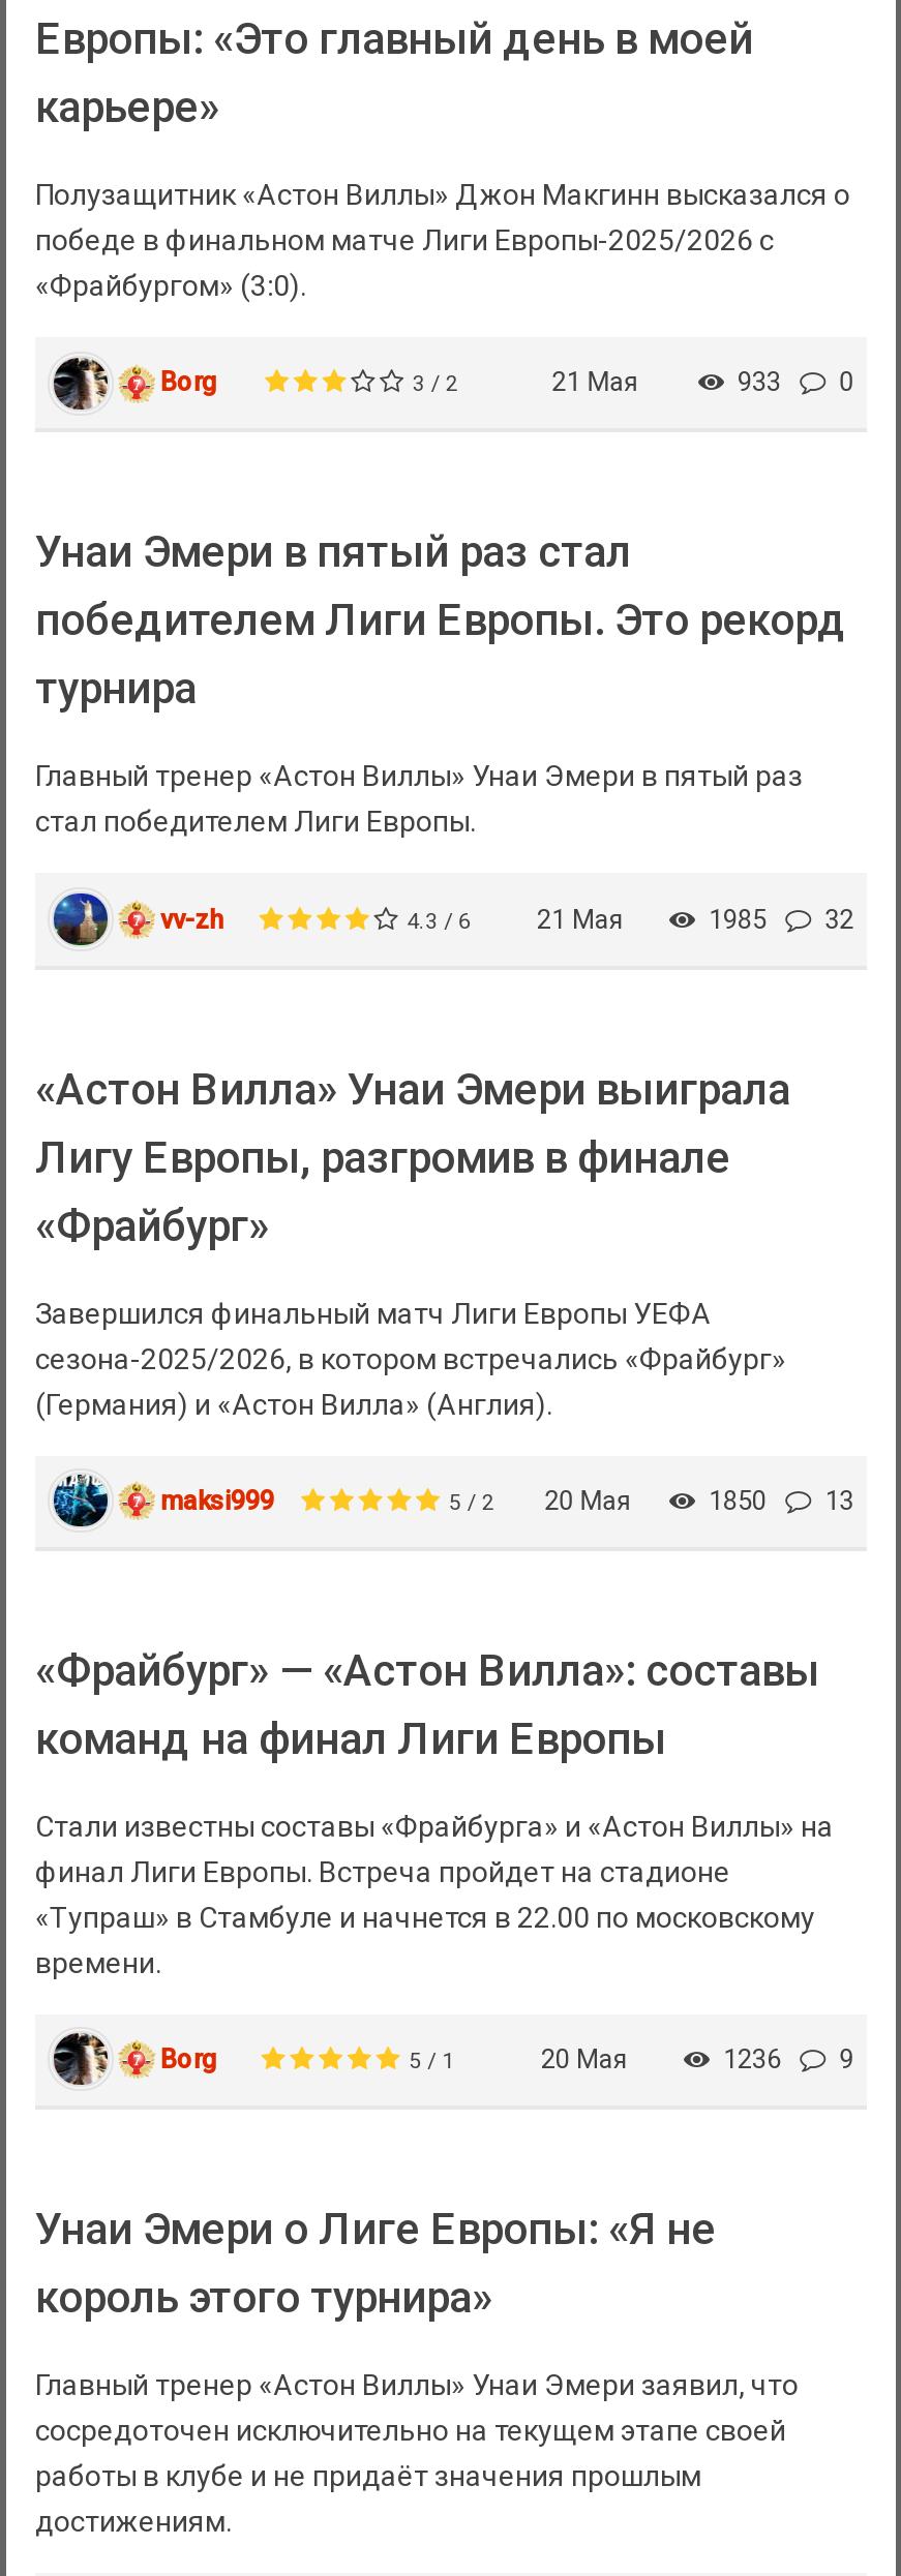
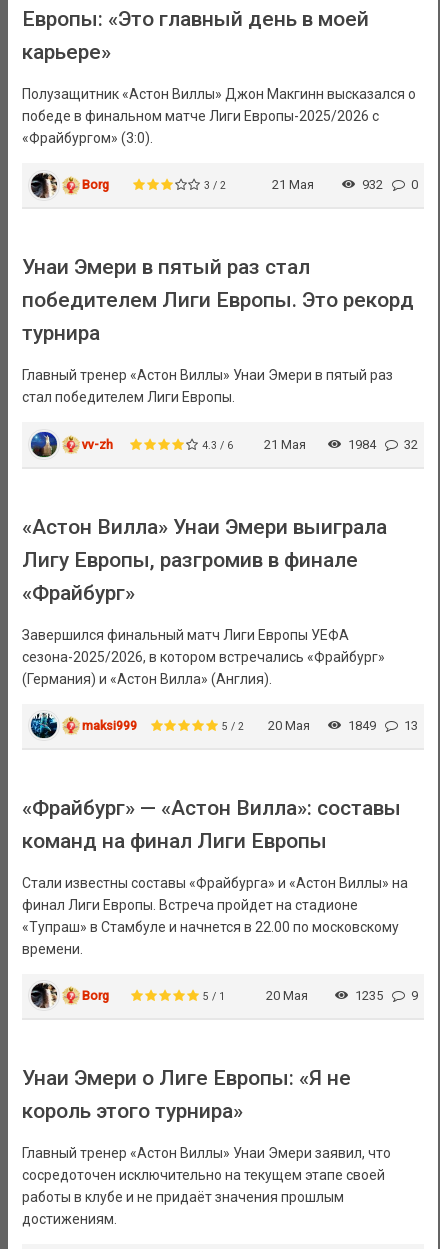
- 933 0
+ 932 0

- 1985 32
+ 1984 32

- 1850 13
+ 1849 13

- 1236 9
+ 1235 9
